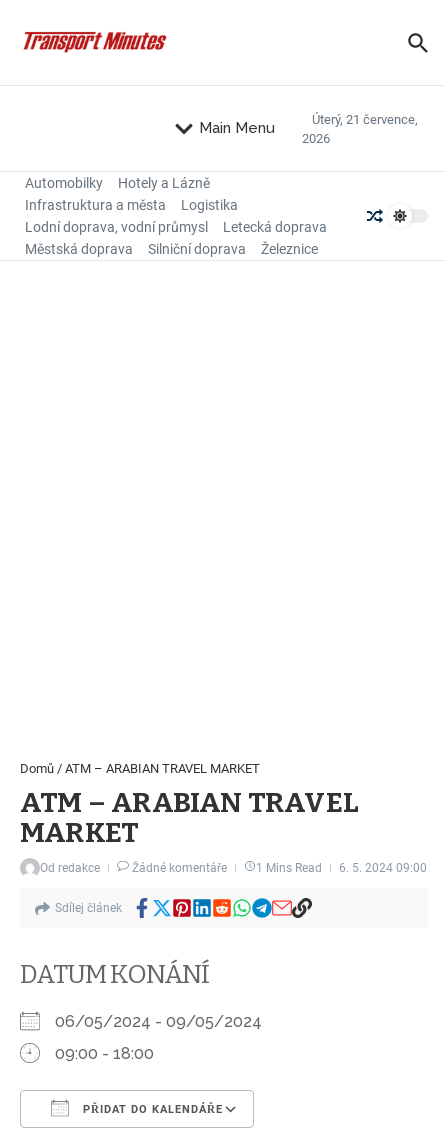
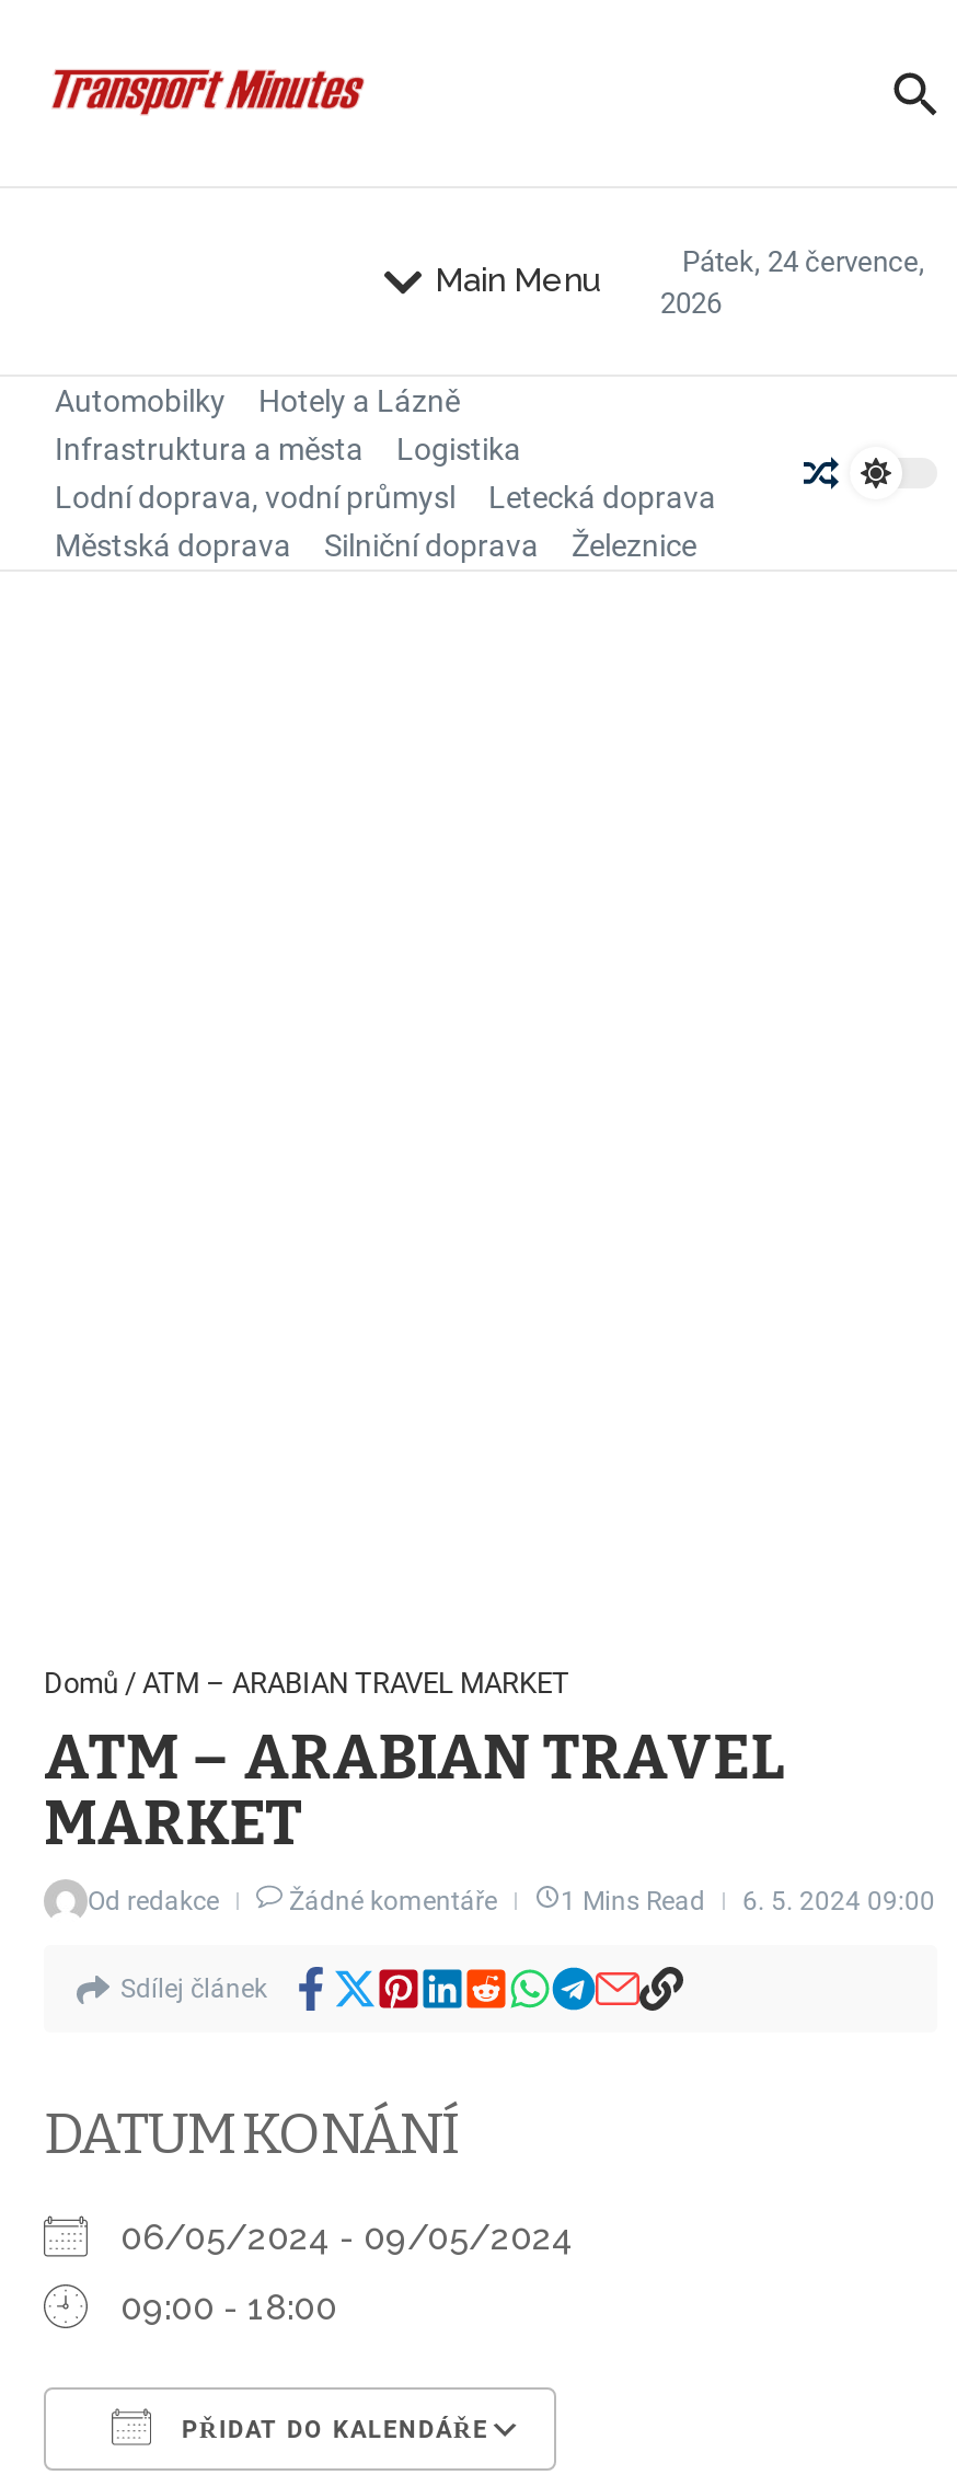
- Úterý, 21 července,
+ Pátek, 24 července,
